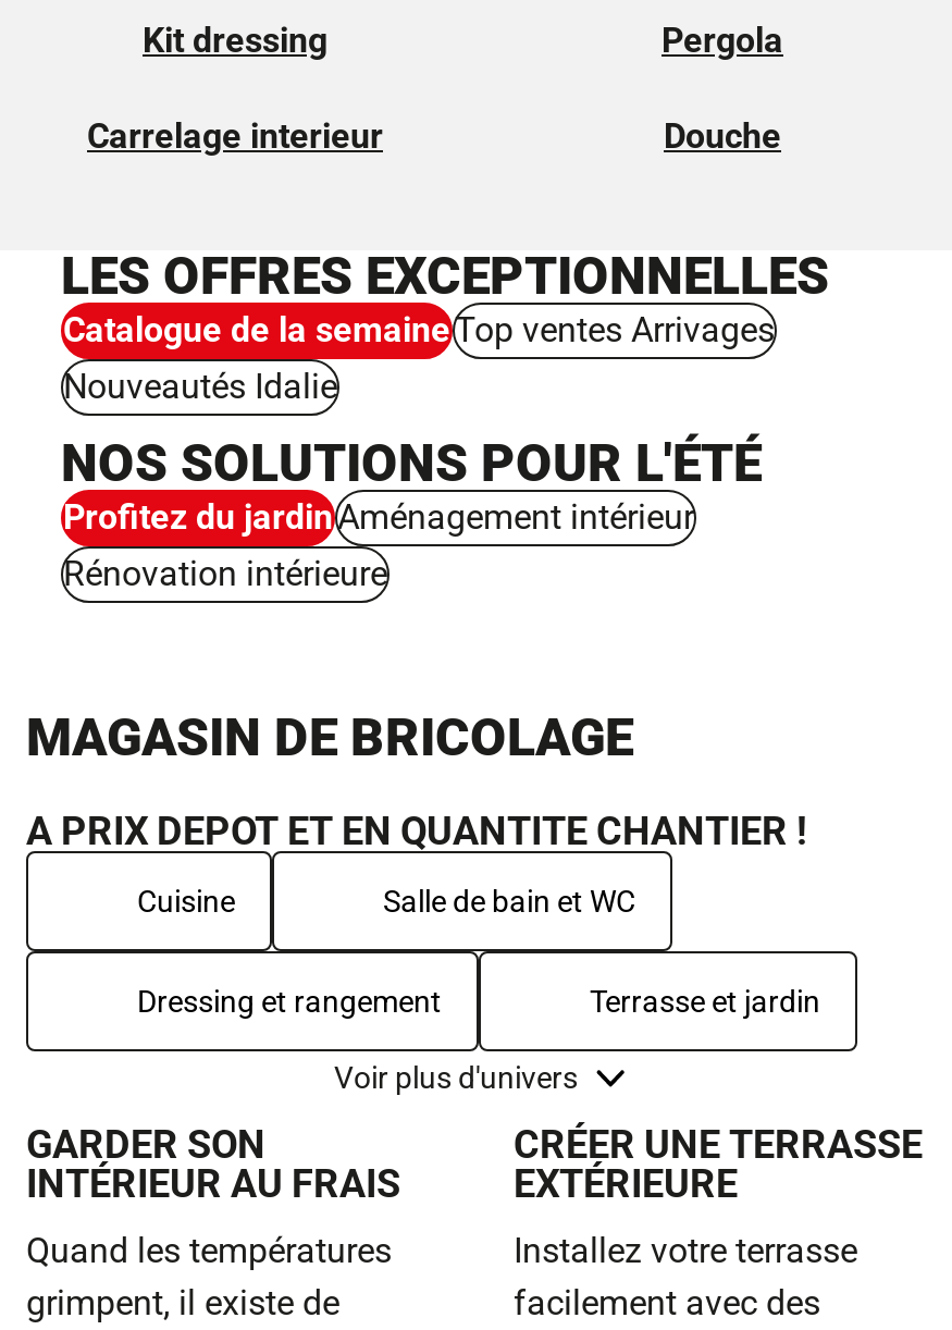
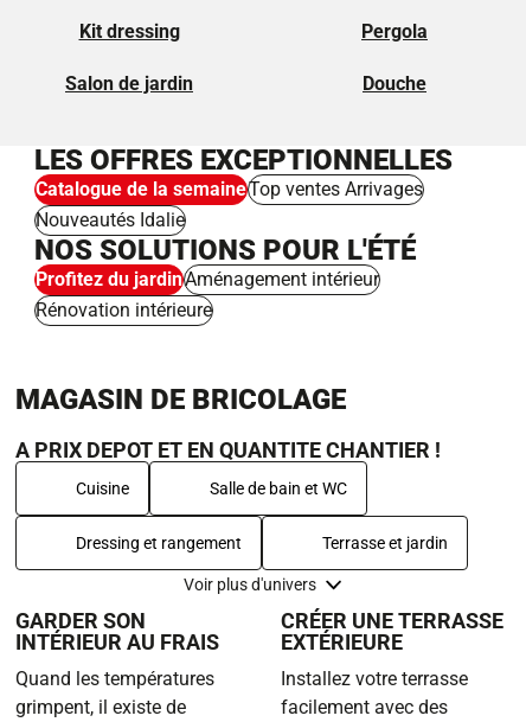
- Carrelage interieur
+ Salon de jardin
